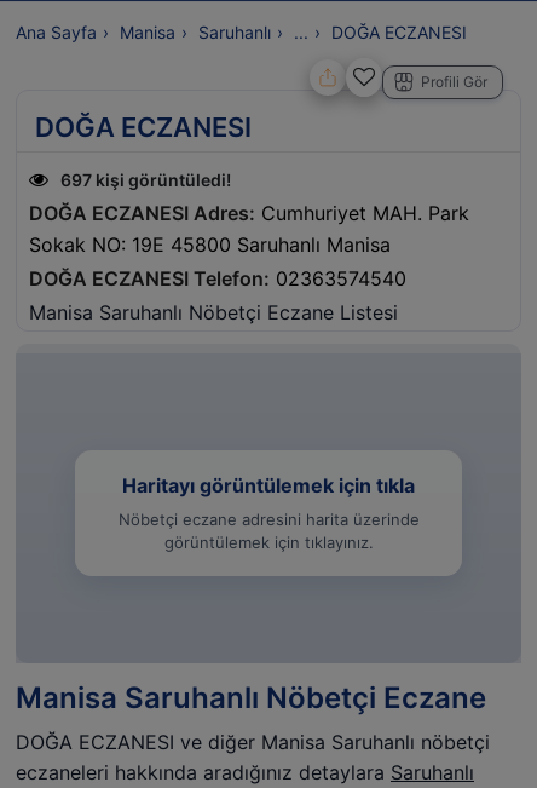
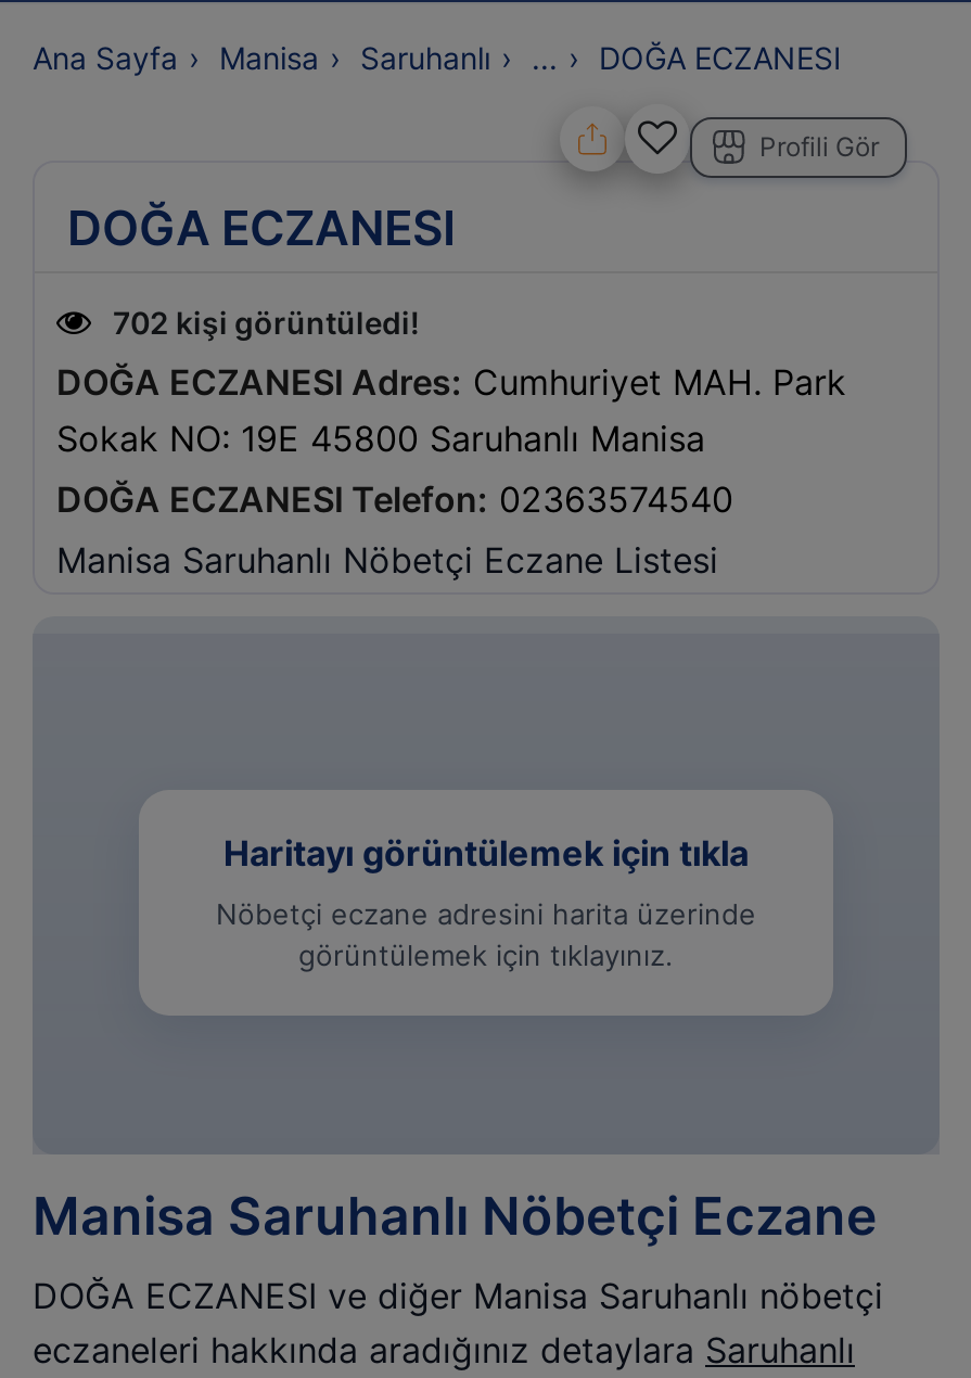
- 697 kişi görüntüledi!
+ 702 kişi görüntüledi!
